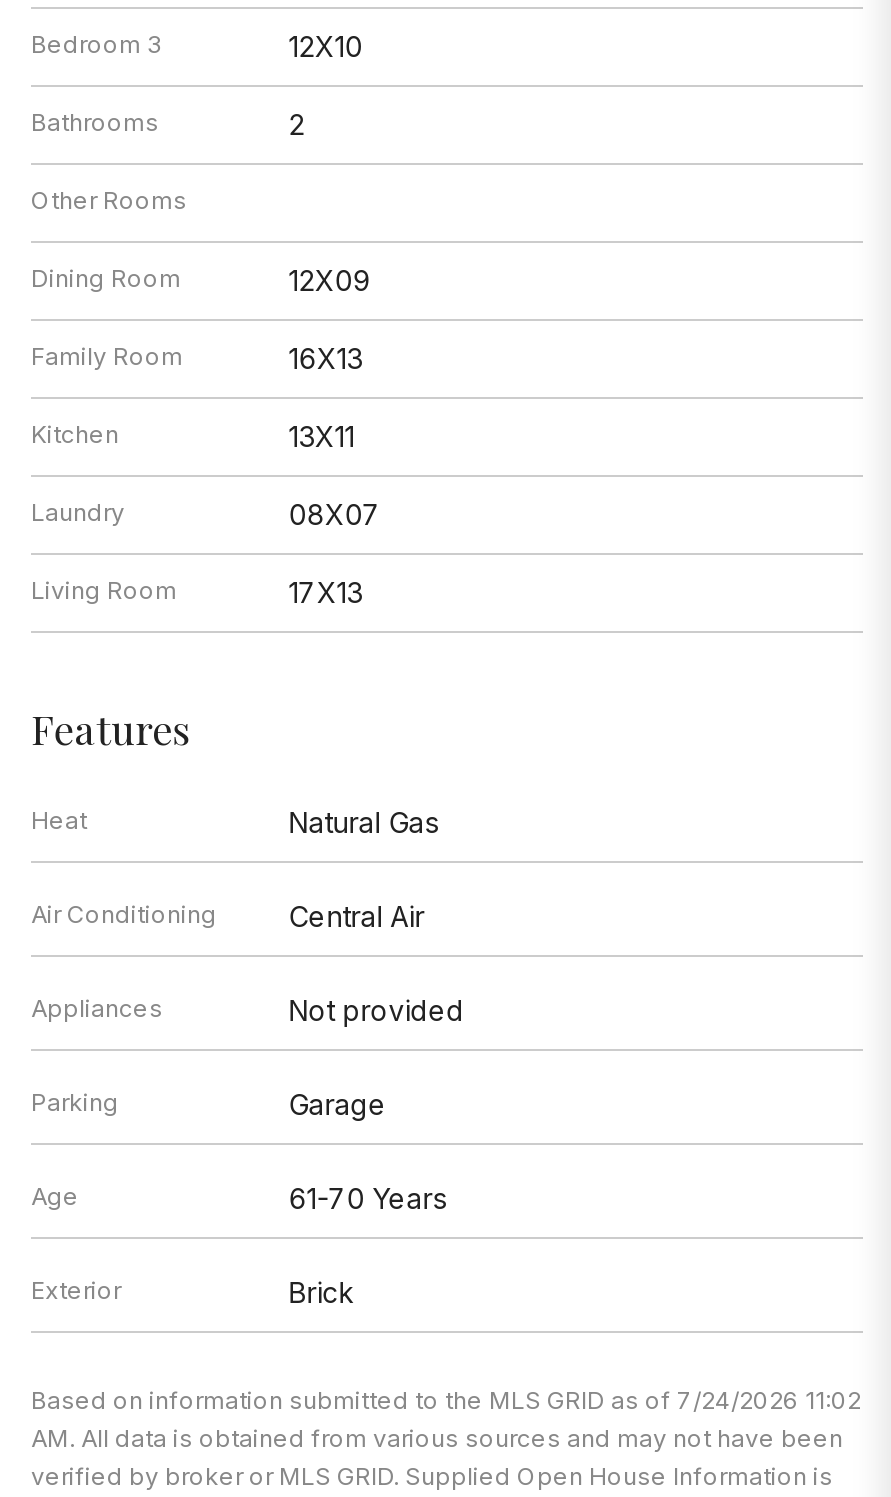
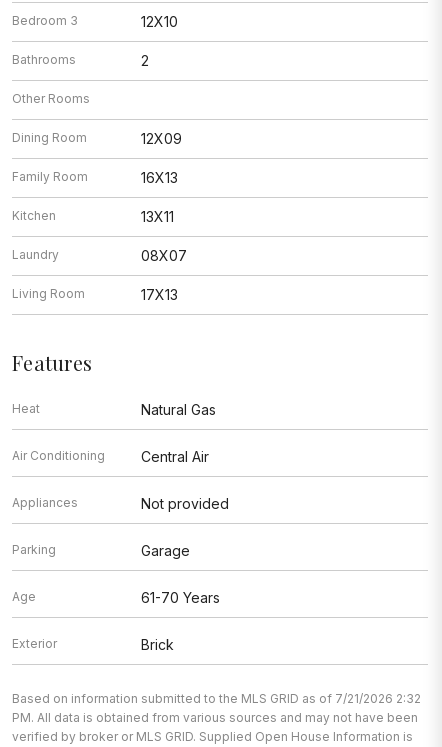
- Based on information submitted to the MLS GRID as of 7/24/2026 11:02
+ Based on information submitted to the MLS GRID as of 7/21/2026 2:32

- AM. All data is obtained from various sources and may not have been
+ PM. All data is obtained from various sources and may not have been
